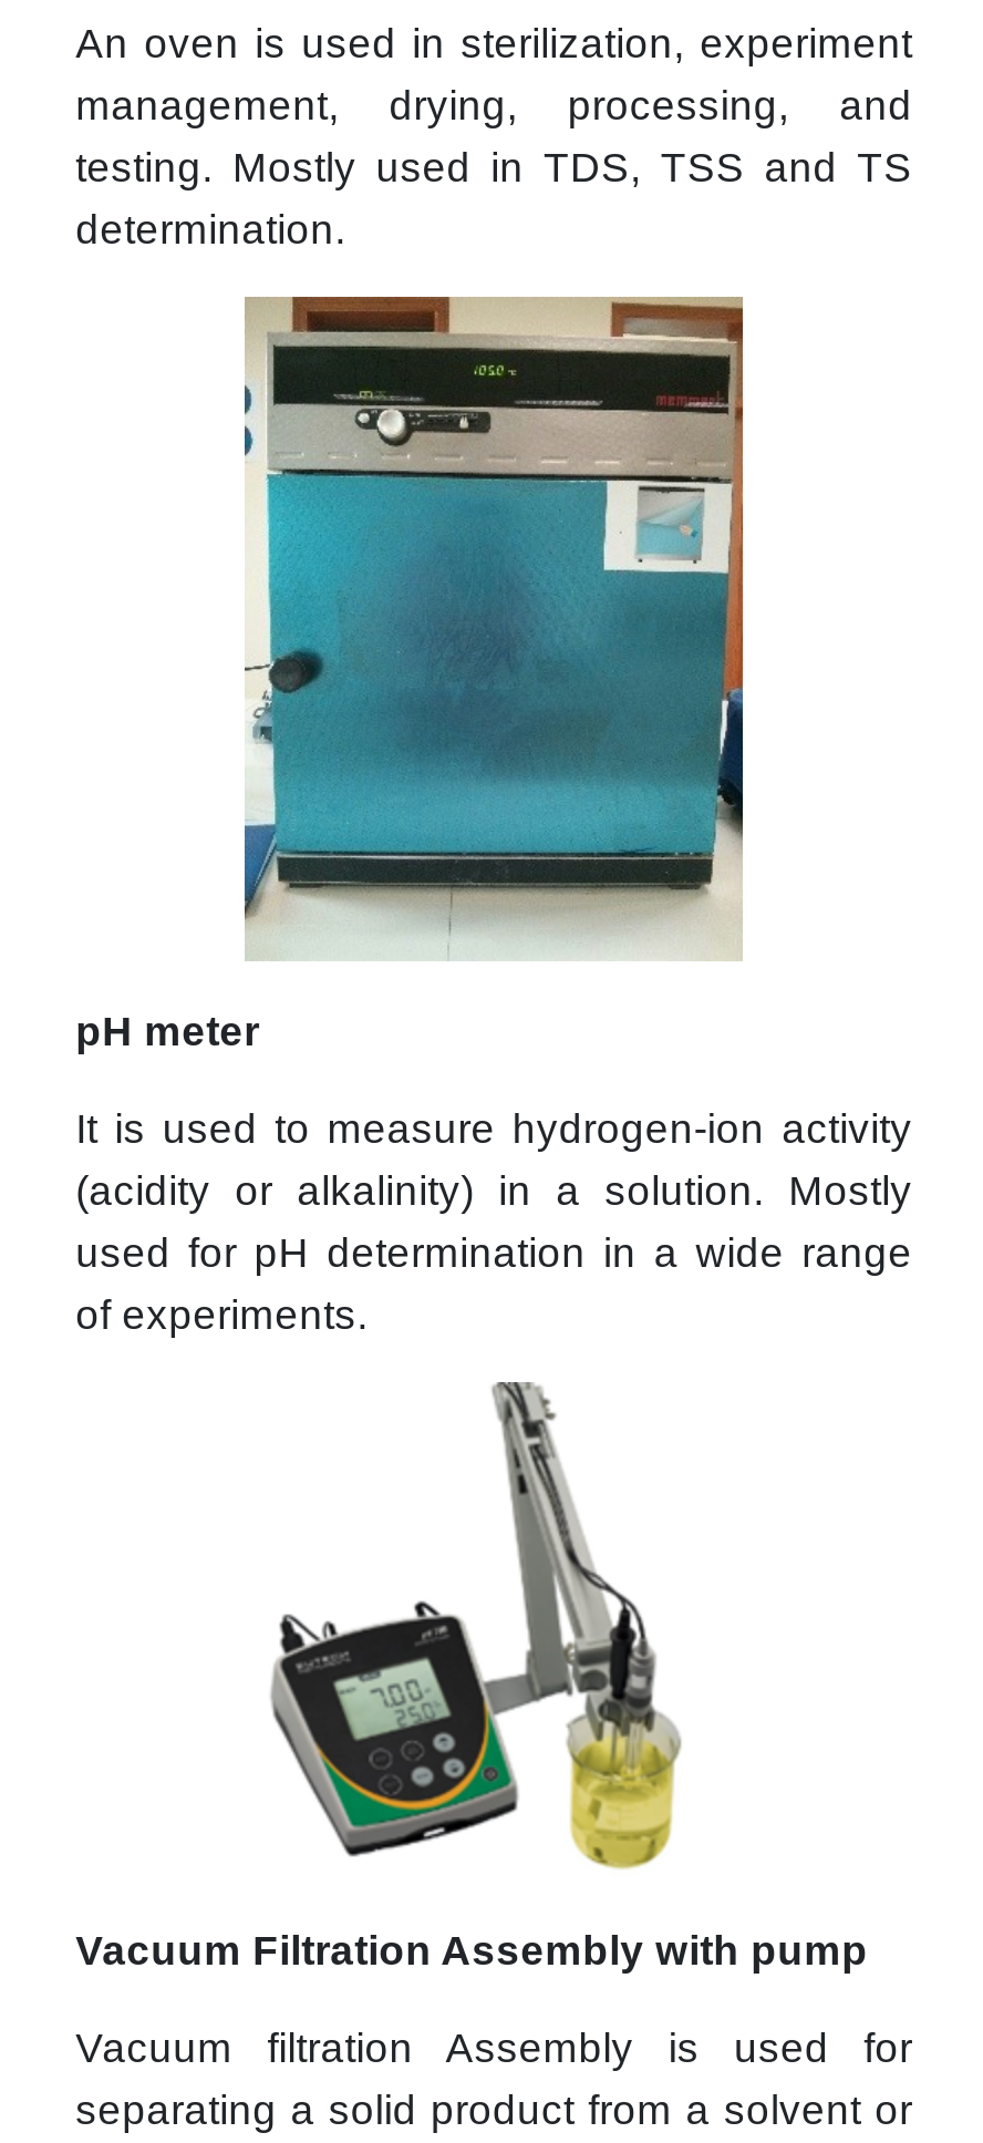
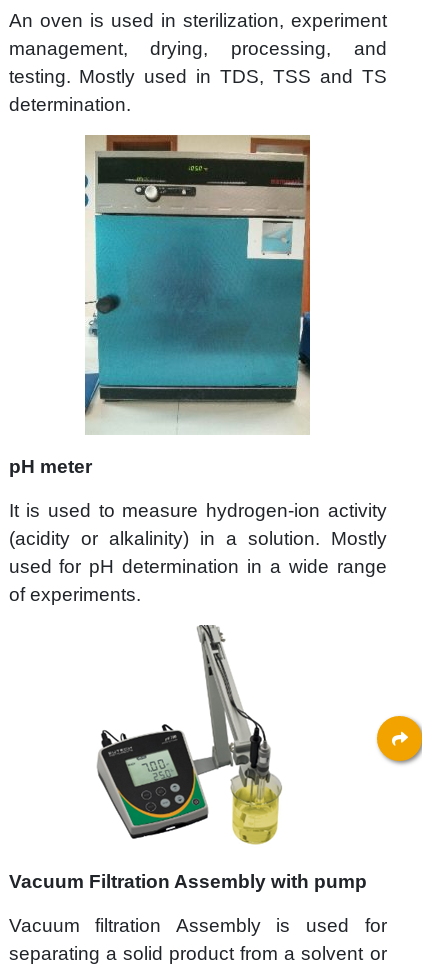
+ [image]
